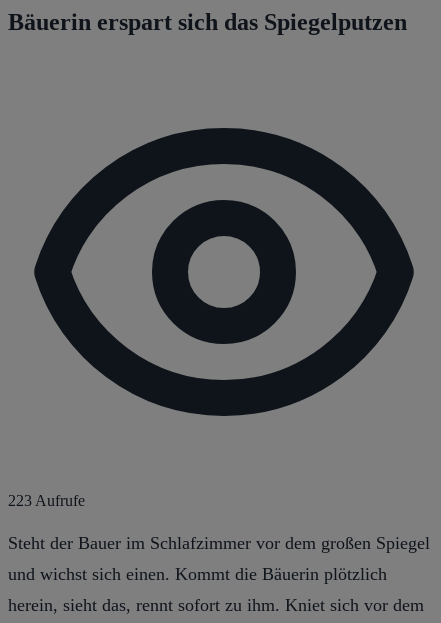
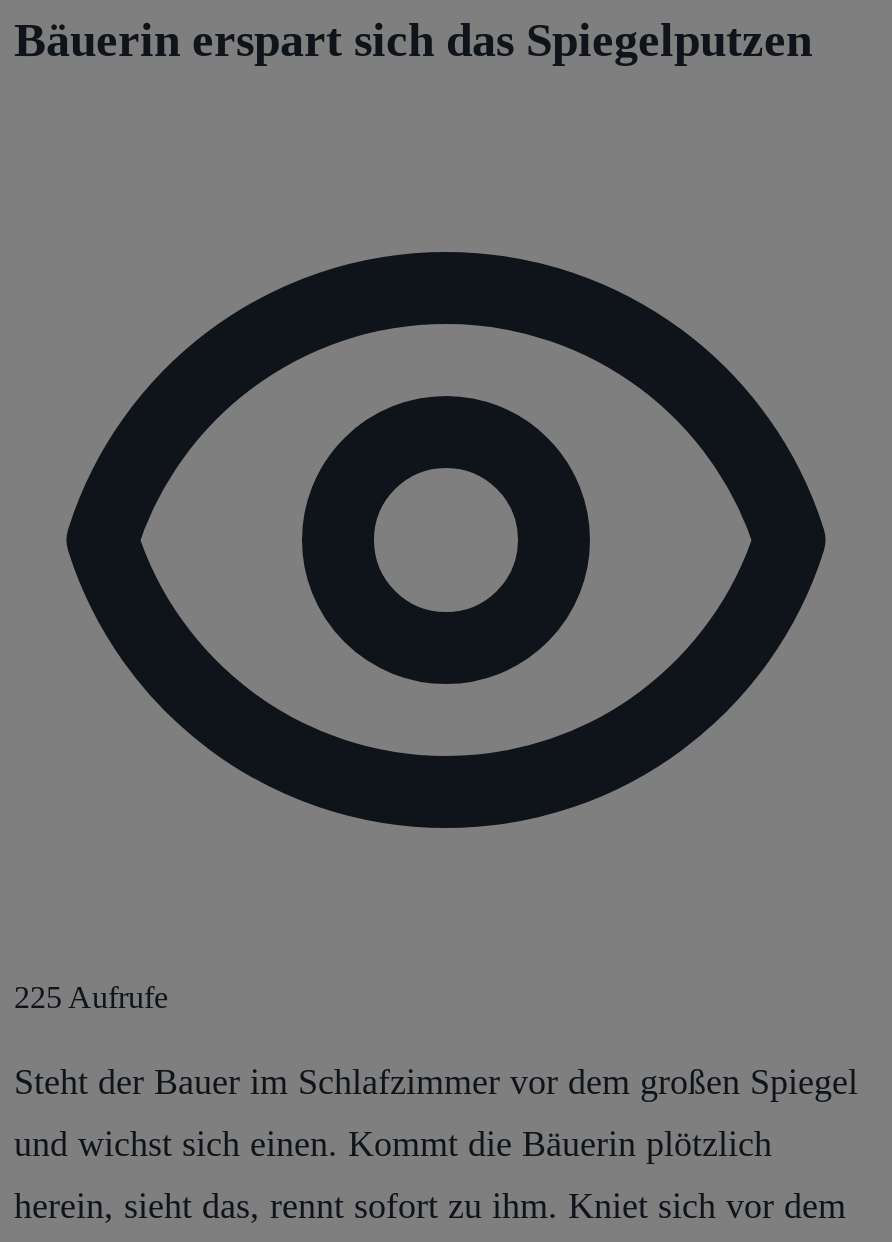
- 223 Aufrufe
+ 225 Aufrufe
